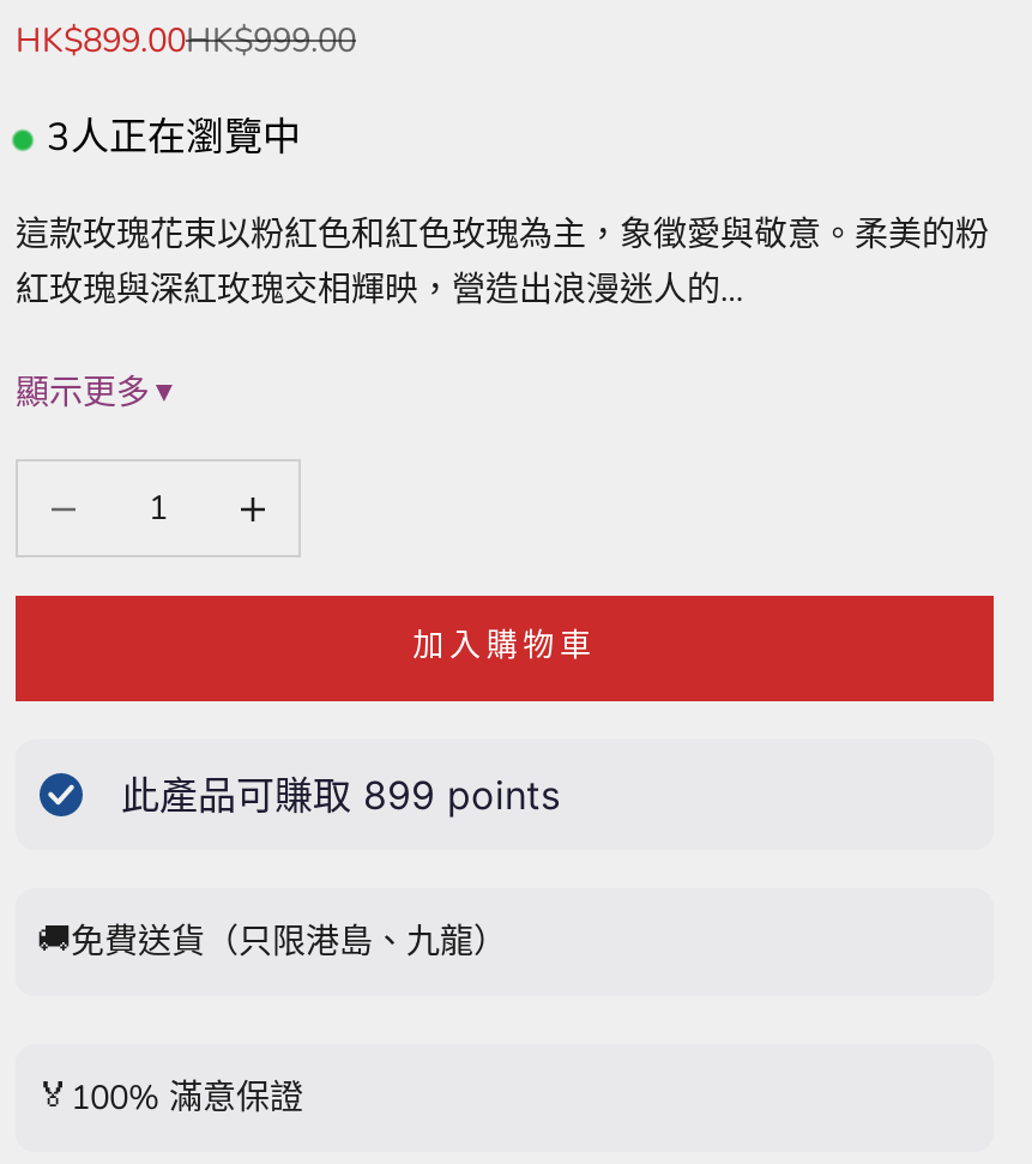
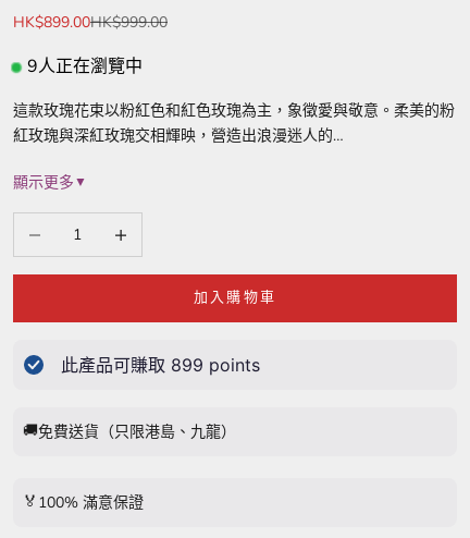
- 3人正在瀏覽中
+ 9人正在瀏覽中
